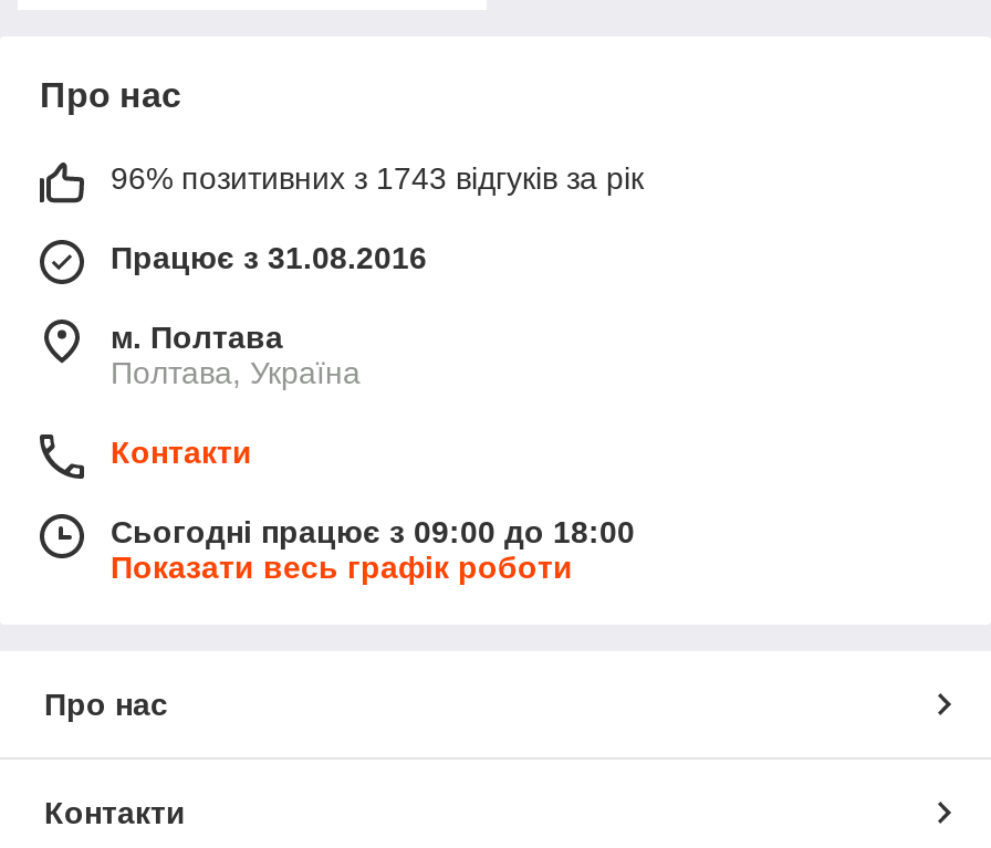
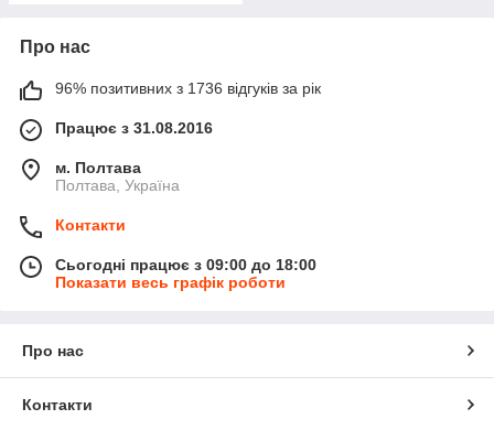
- 96% позитивних з 1743 відгуків за рік
+ 96% позитивних з 1736 відгуків за рік
